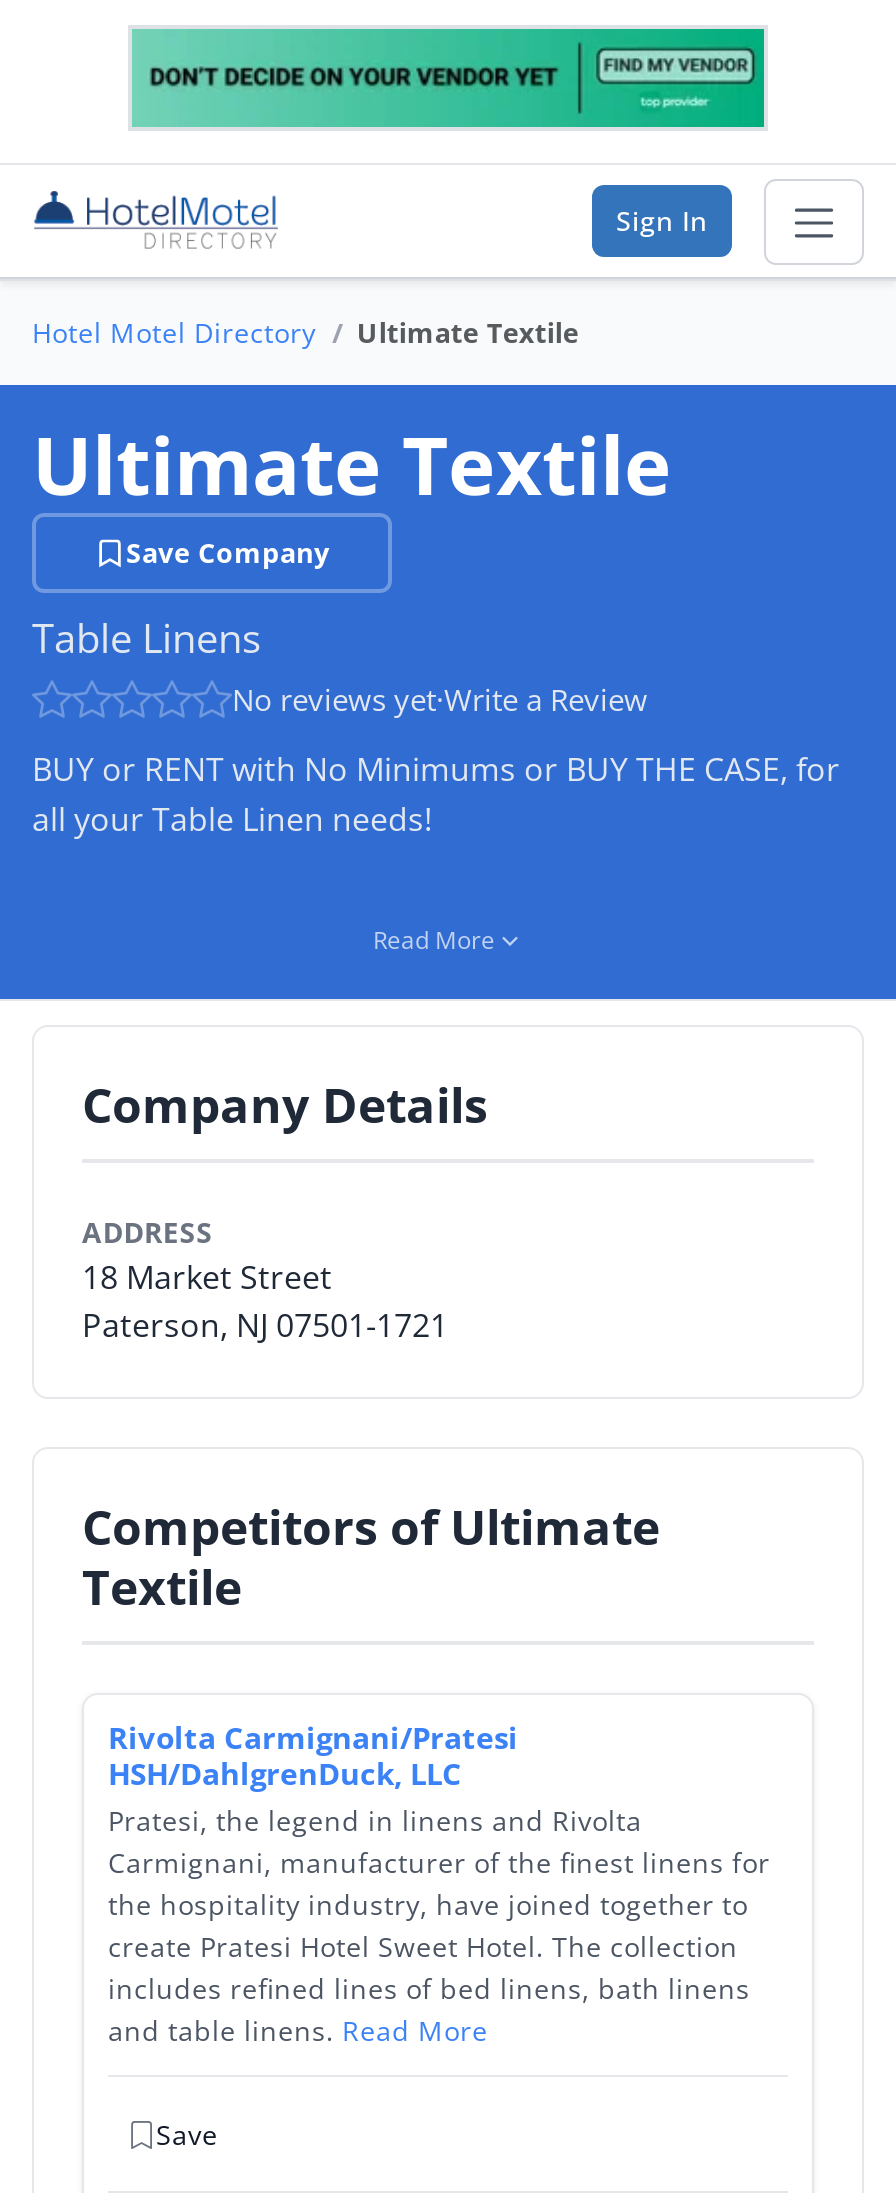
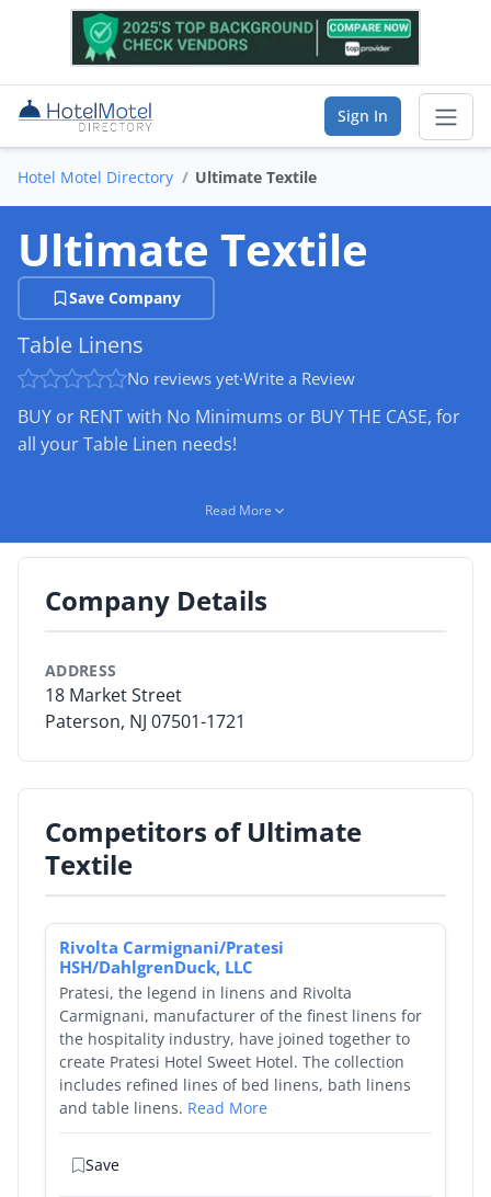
- [image]
+ [image]
